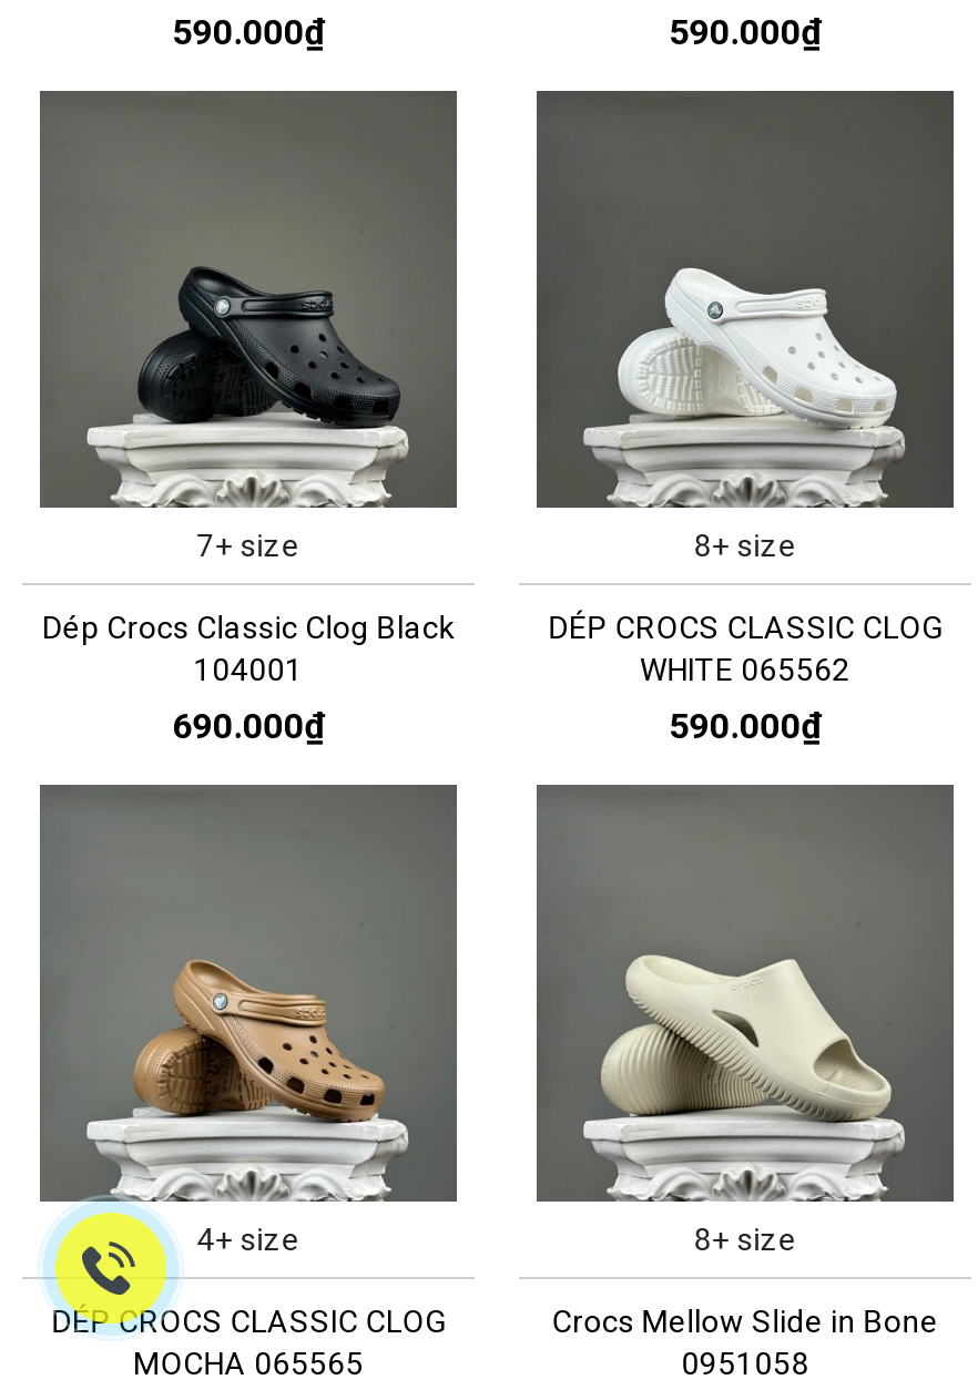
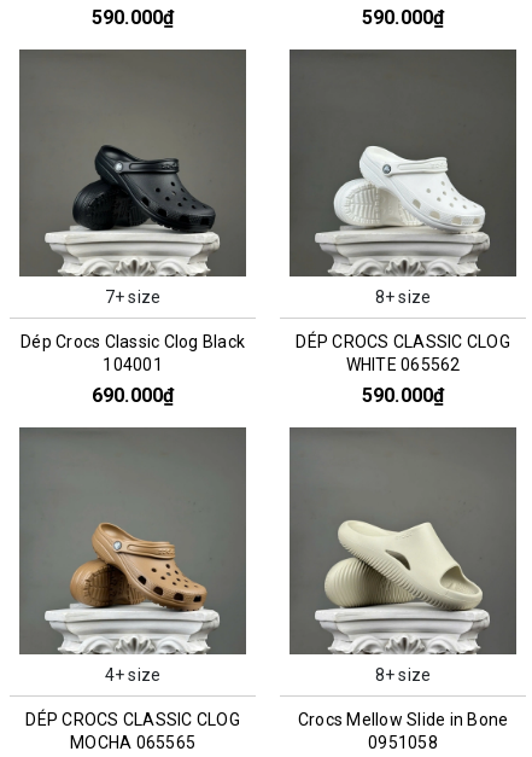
- [image]
